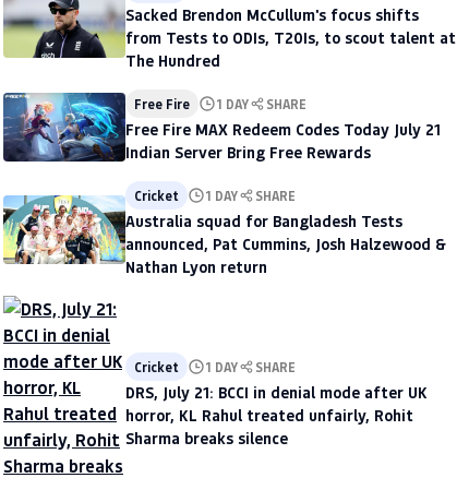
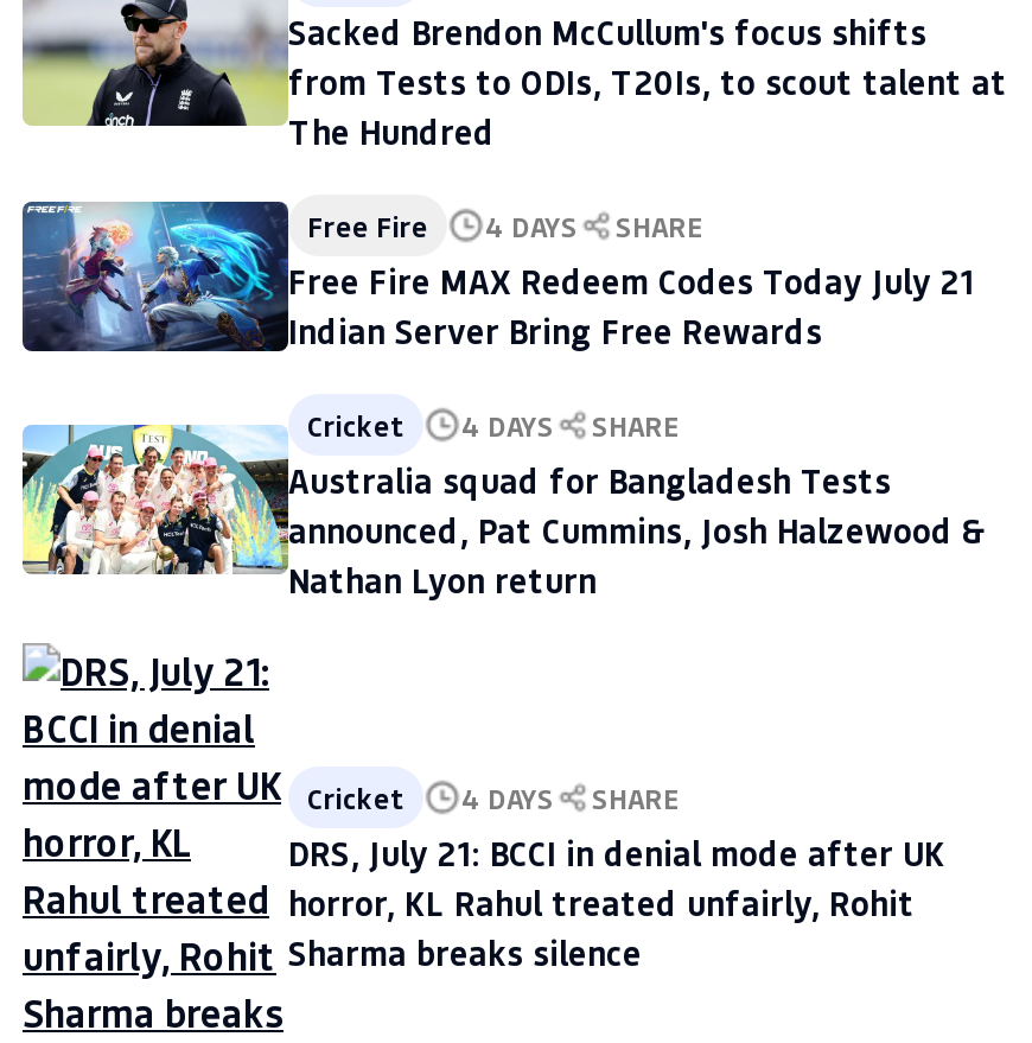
- Free Fire 1 DAY SHARE
+ Free Fire 4 DAYS SHARE

- Cricket 1 DAY SHARE
+ Cricket 4 DAYS SHARE

- Cricket 1 DAY SHARE
+ Cricket 4 DAYS SHARE
